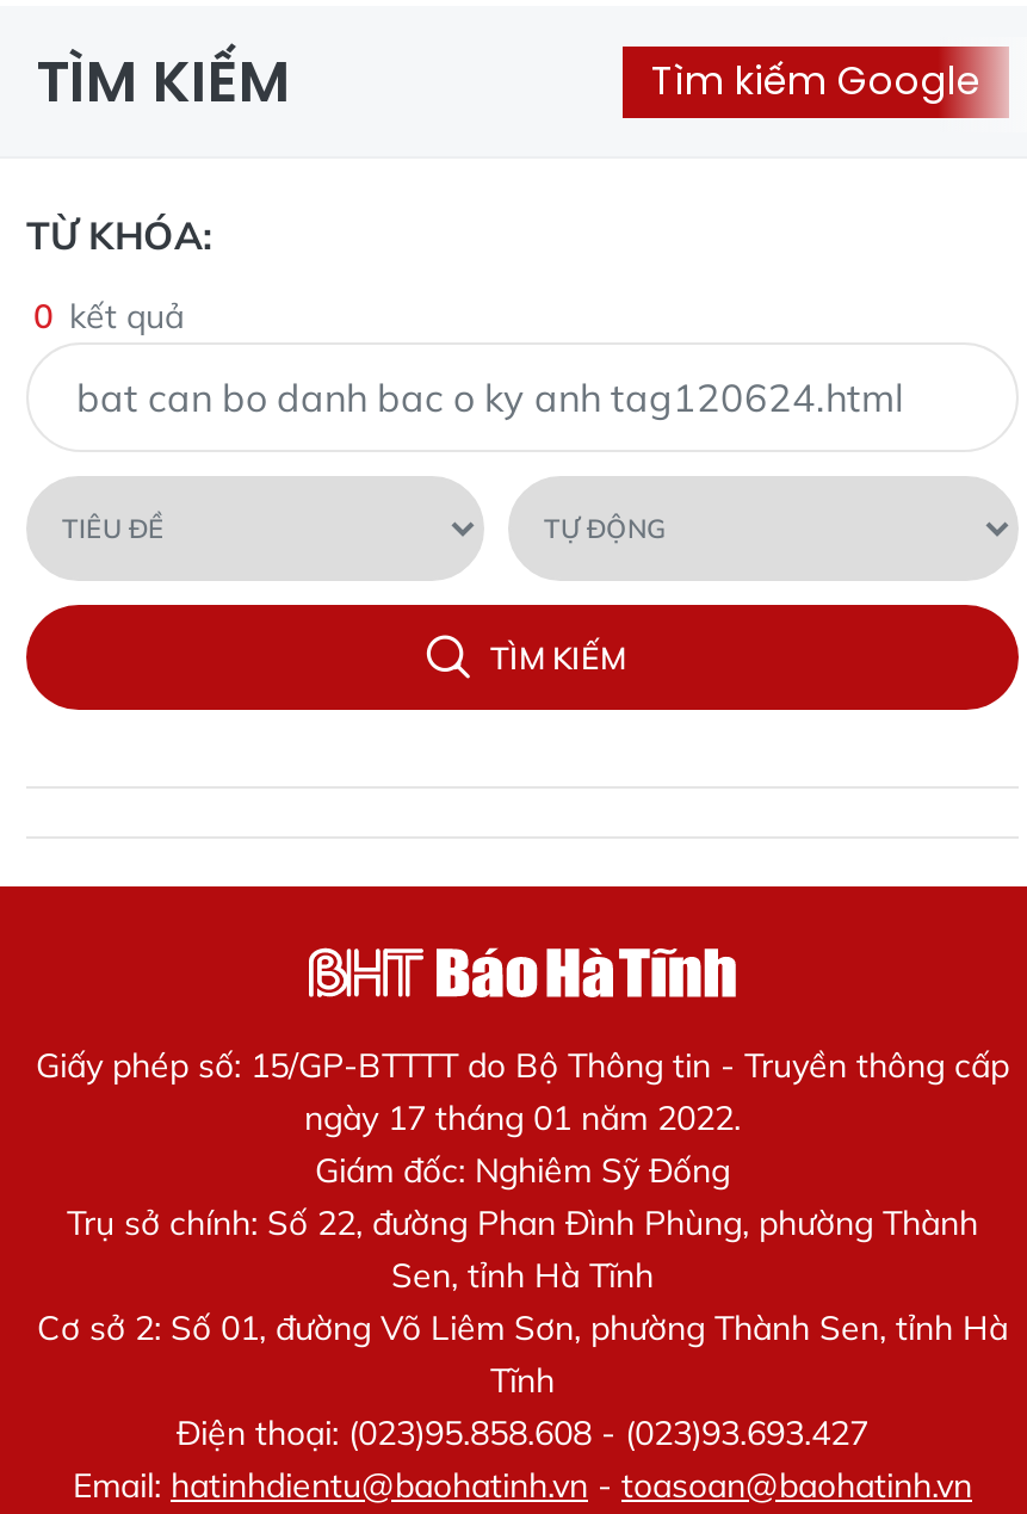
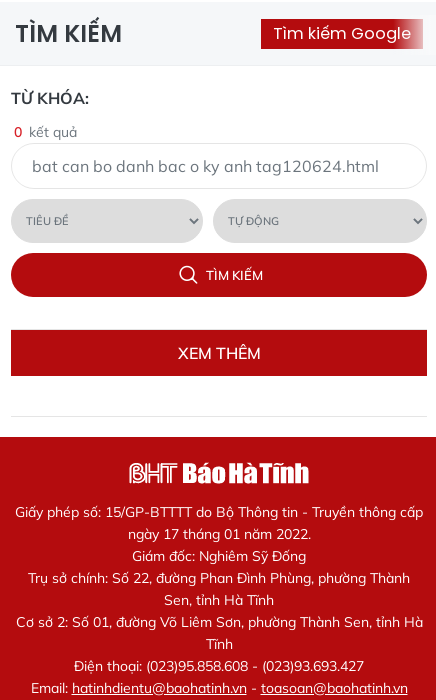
+ XEM THÊM
